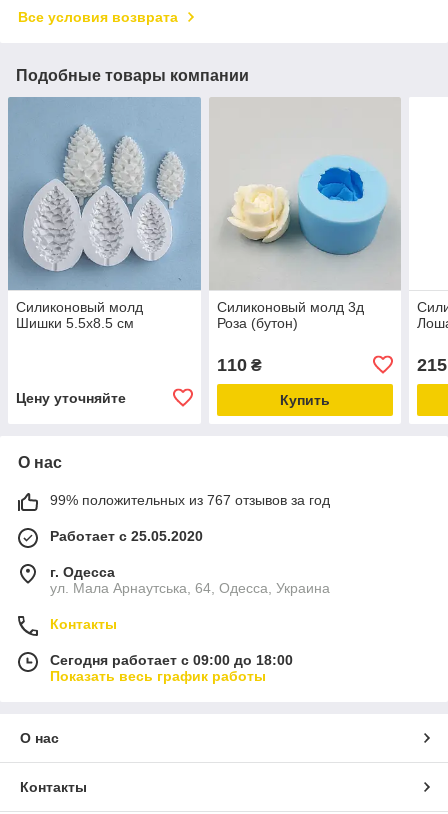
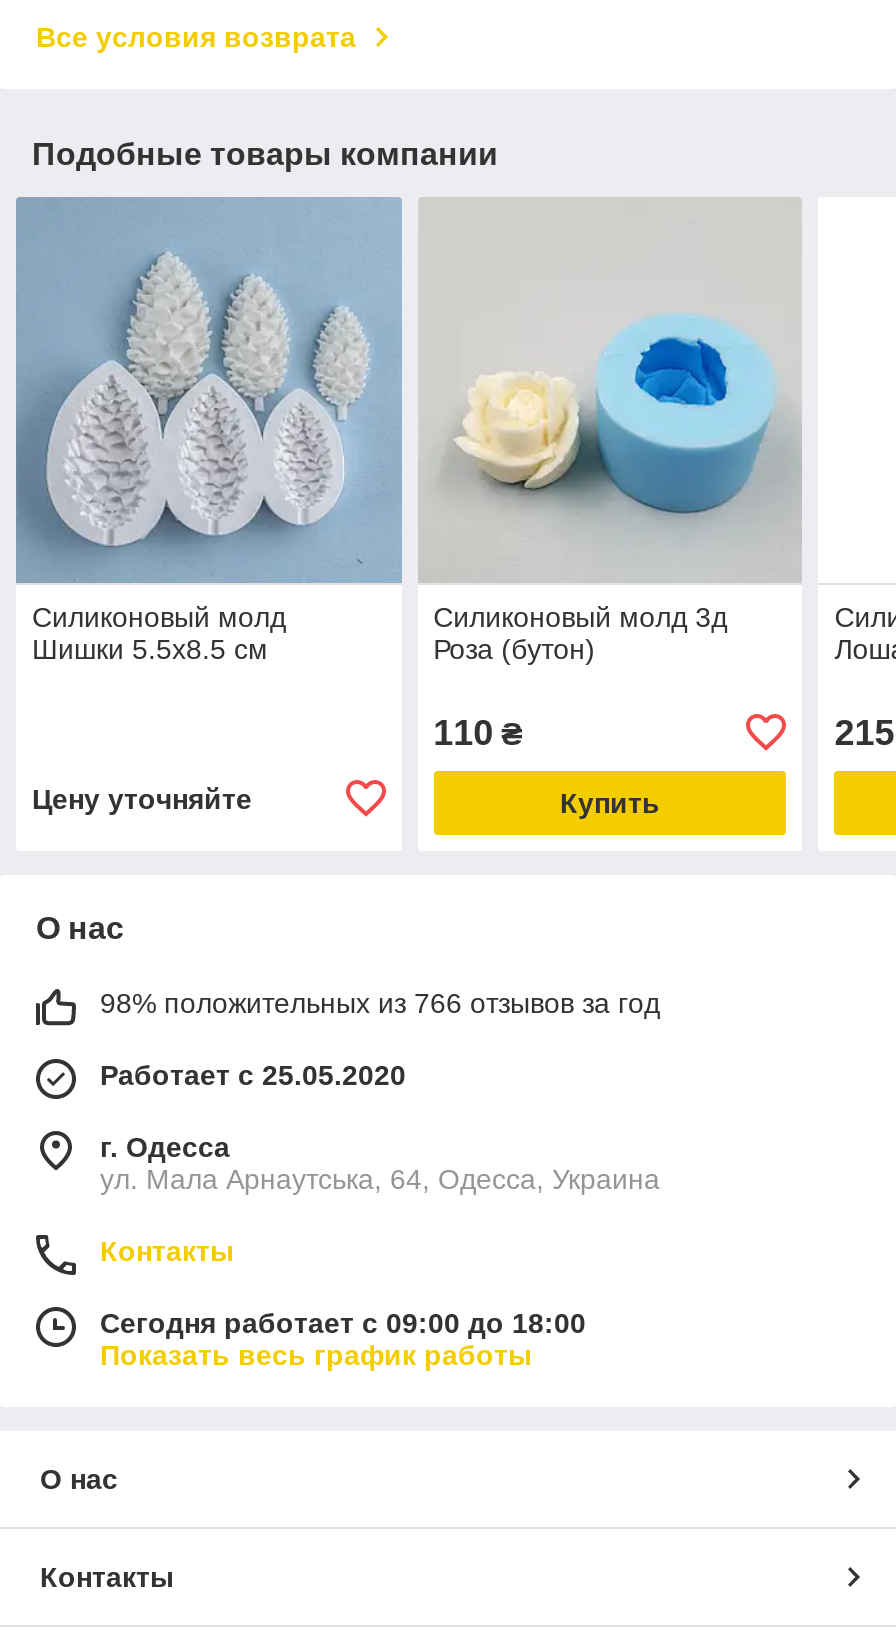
- 99% положительных из 767 отзывов за год
+ 98% положительных из 766 отзывов за год
